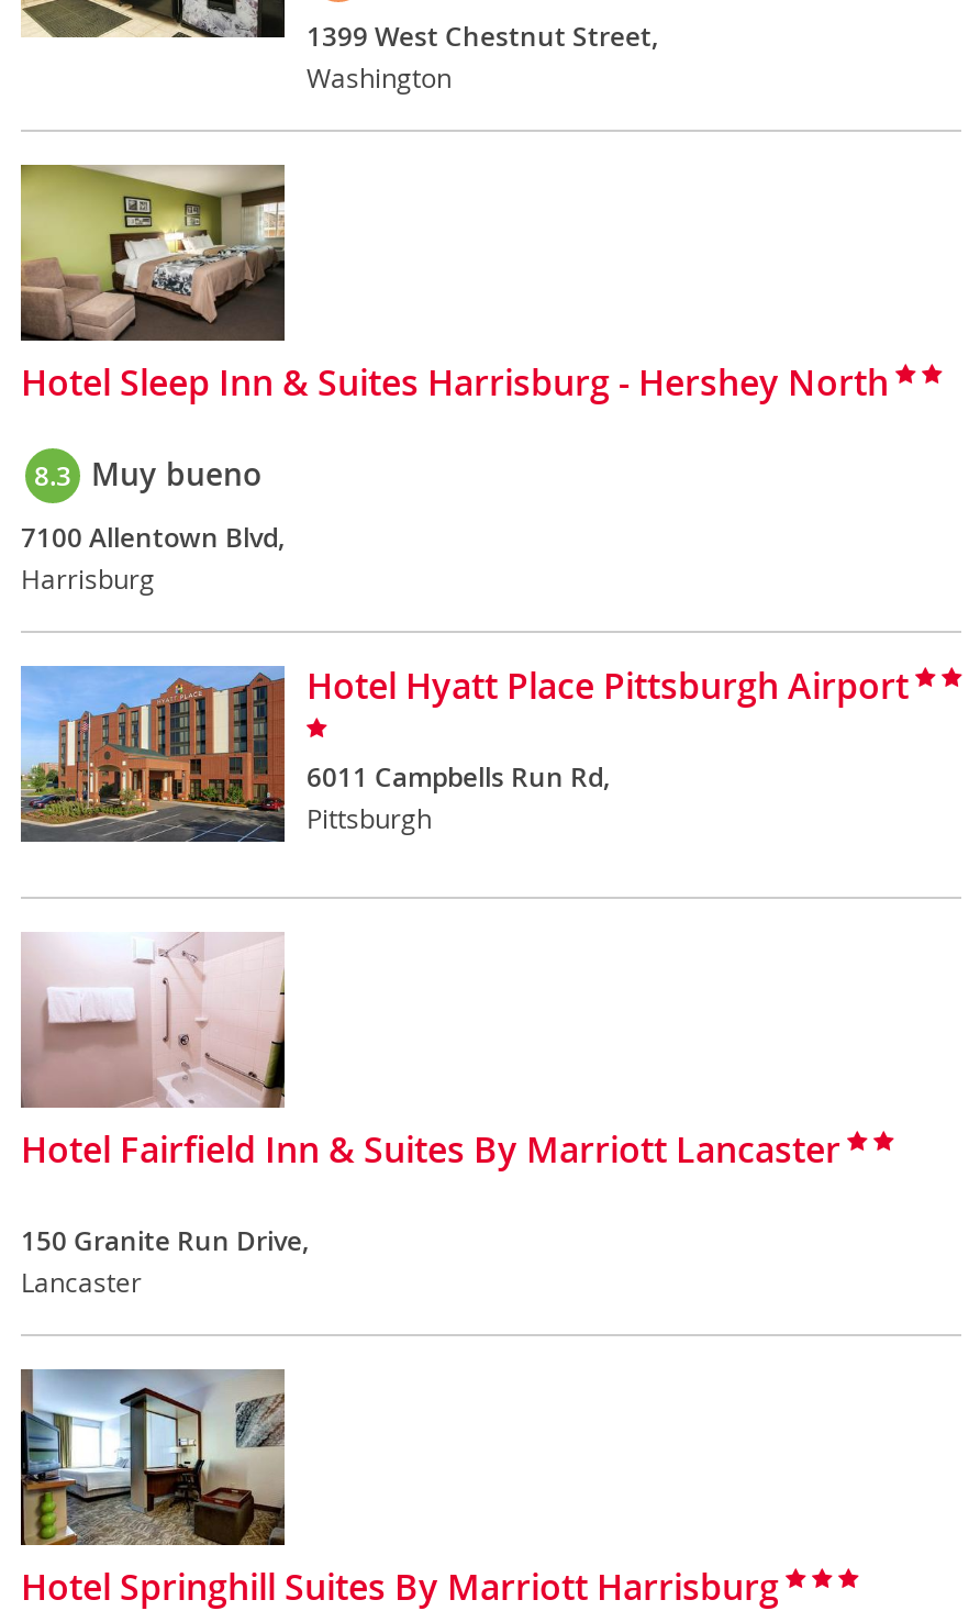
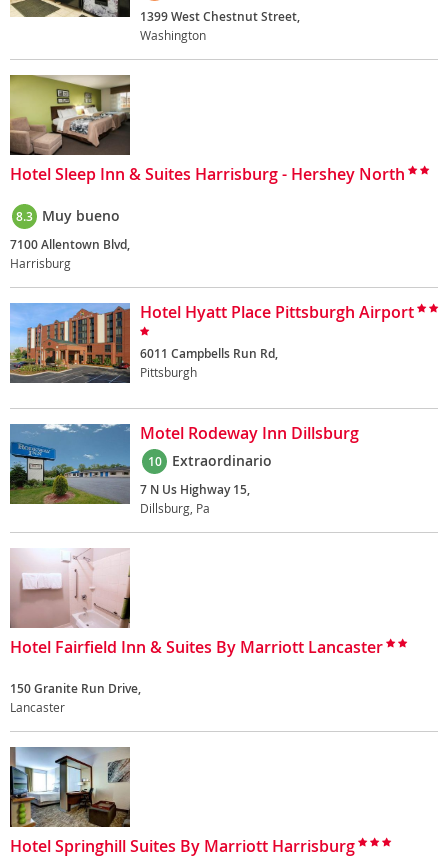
+ [image]
+ Motel Rodeway Inn Dillsburg
+ 10
+ Extraordinario
+ 7 N Us Highway 15,
+ Dillsburg, Pa
